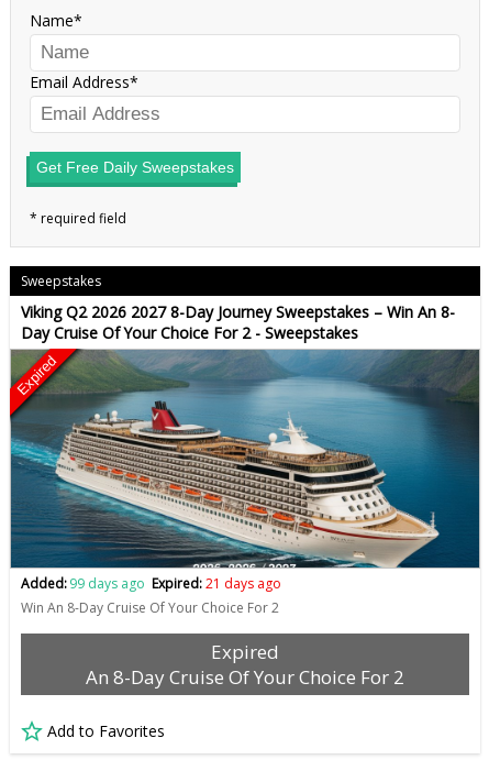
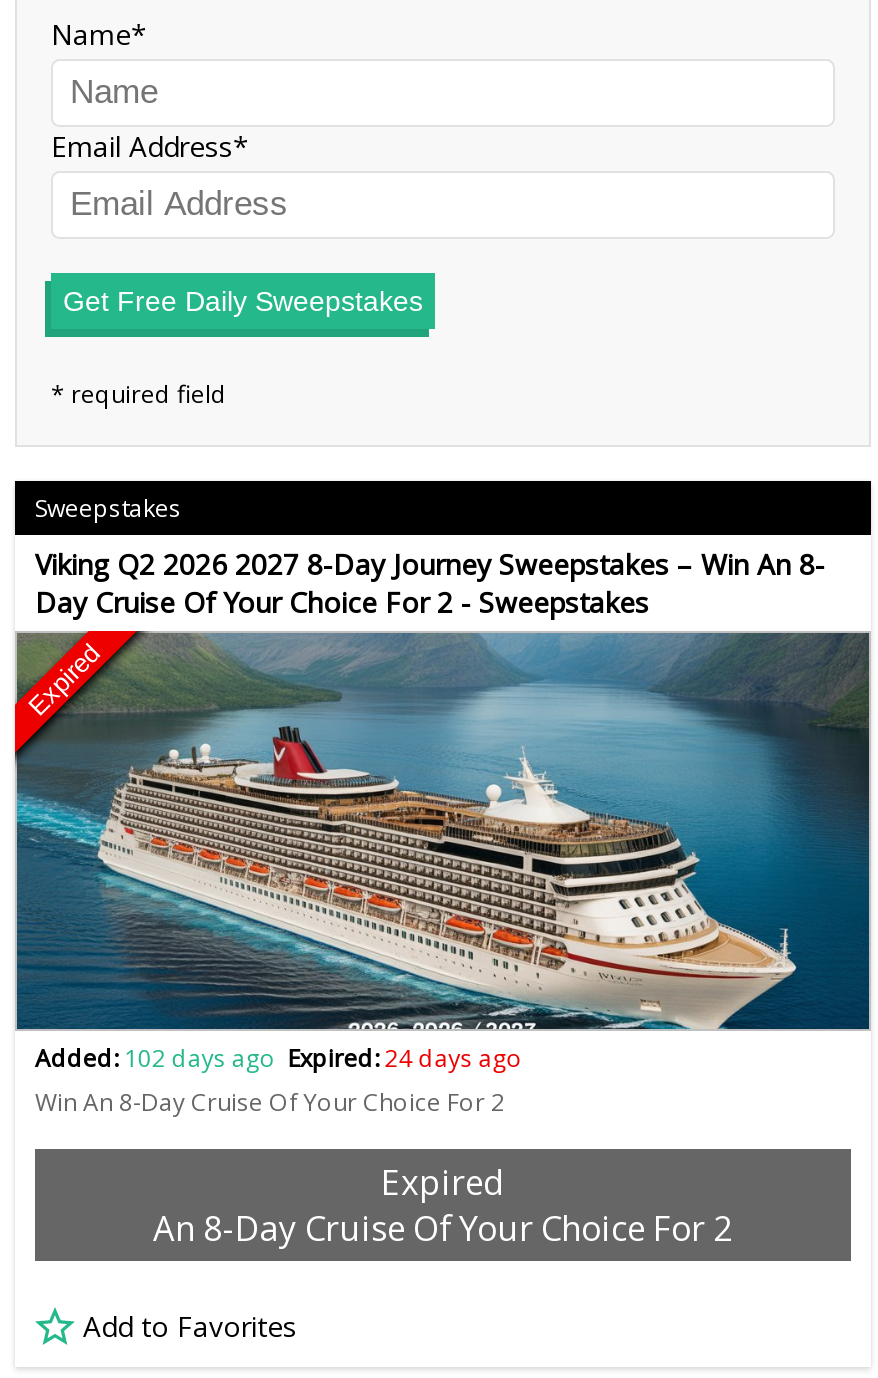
- Added: 99 days ago Expired: 21 days ago
+ Added: 102 days ago Expired: 24 days ago
